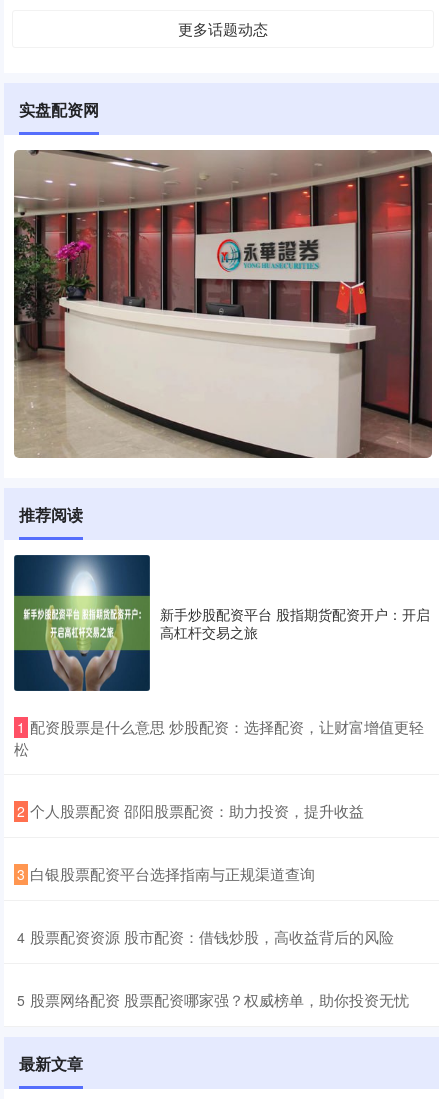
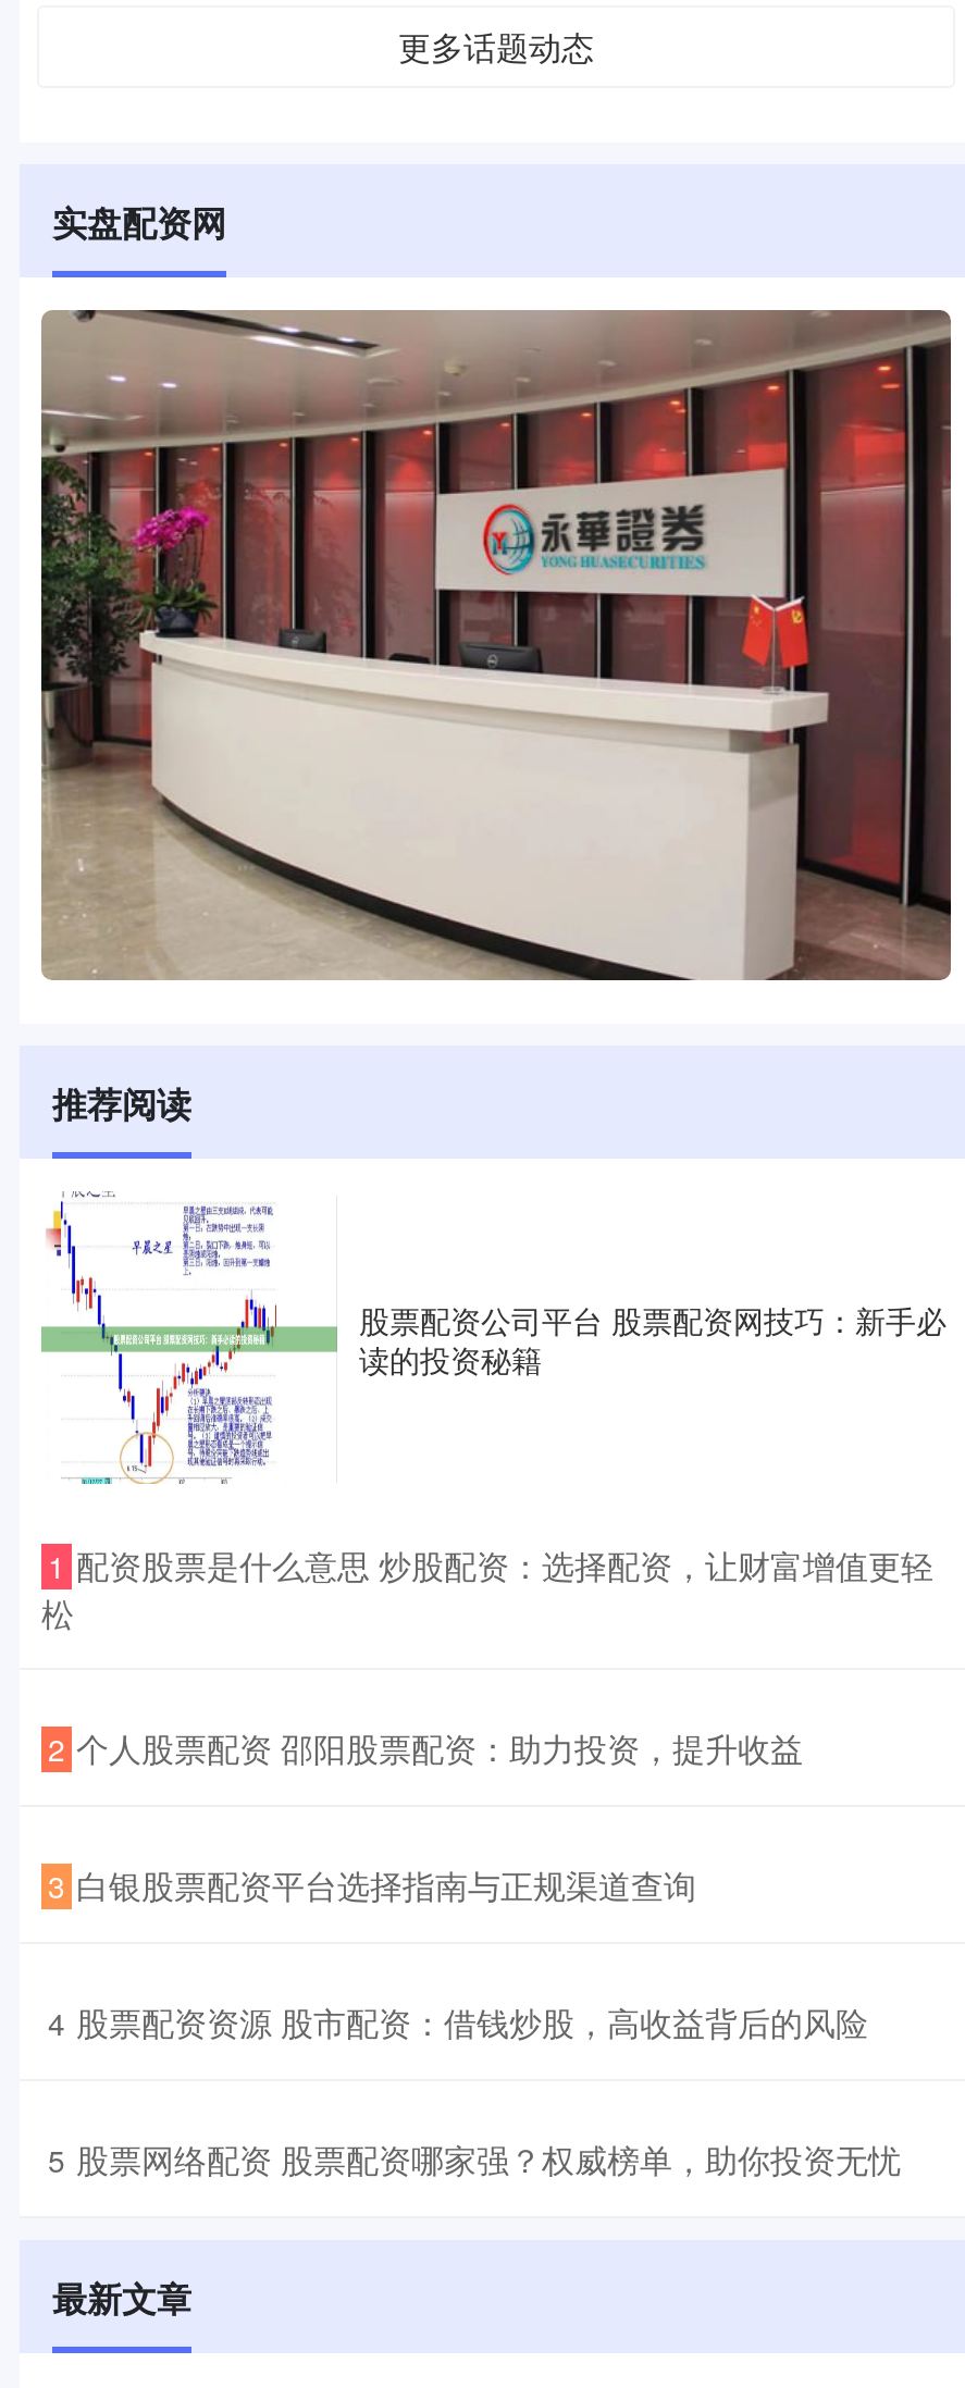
- [image]
- 新手炒股配资平台 股指期货配资开户：开启
- 高杠杆交易之旅
+ [image]
+ 股票配资公司平台 股票配资网技巧：新手必
+ 读的投资秘籍
